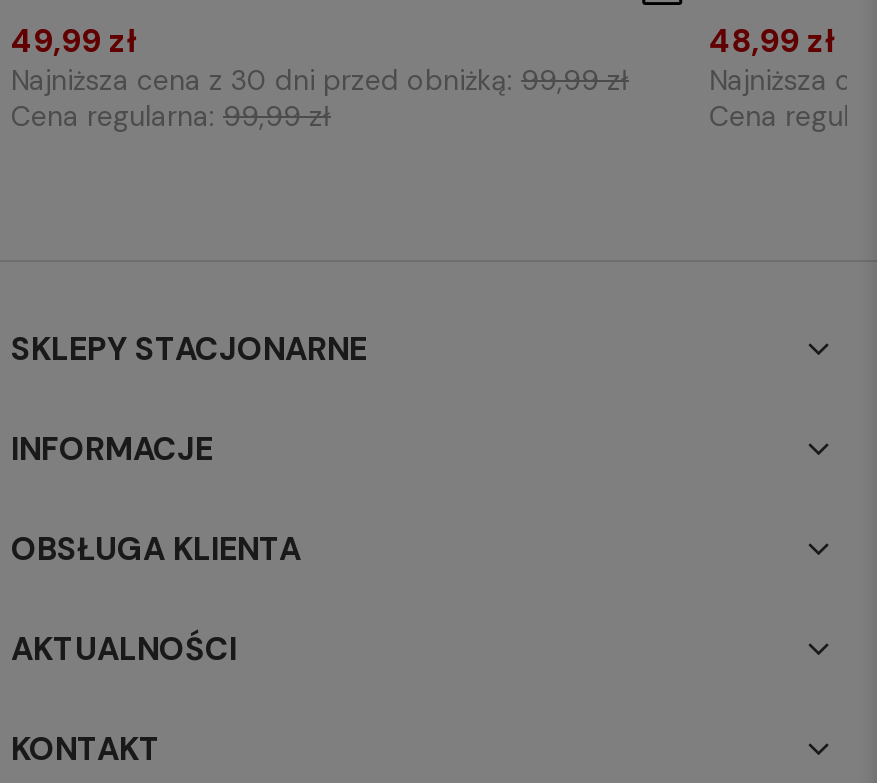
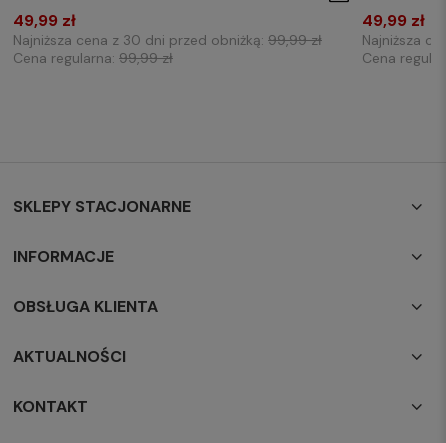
- 48,99 zł
+ 49,99 zł
